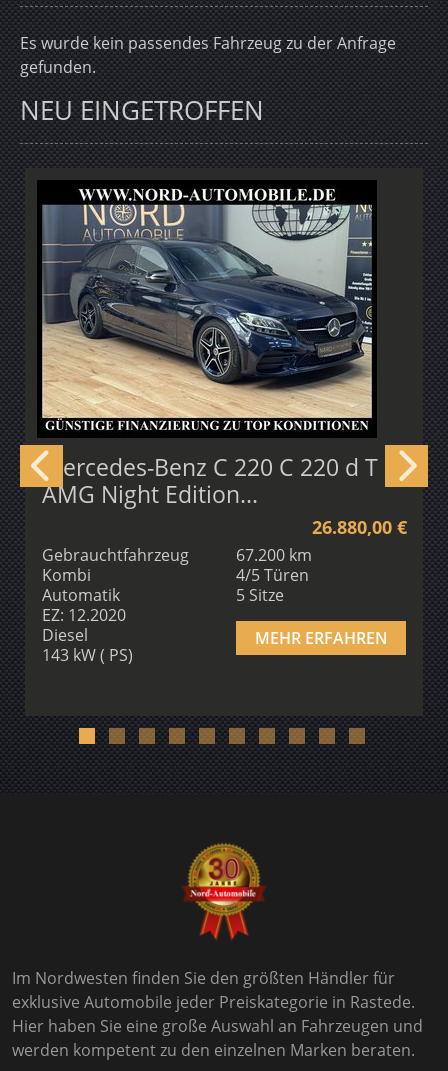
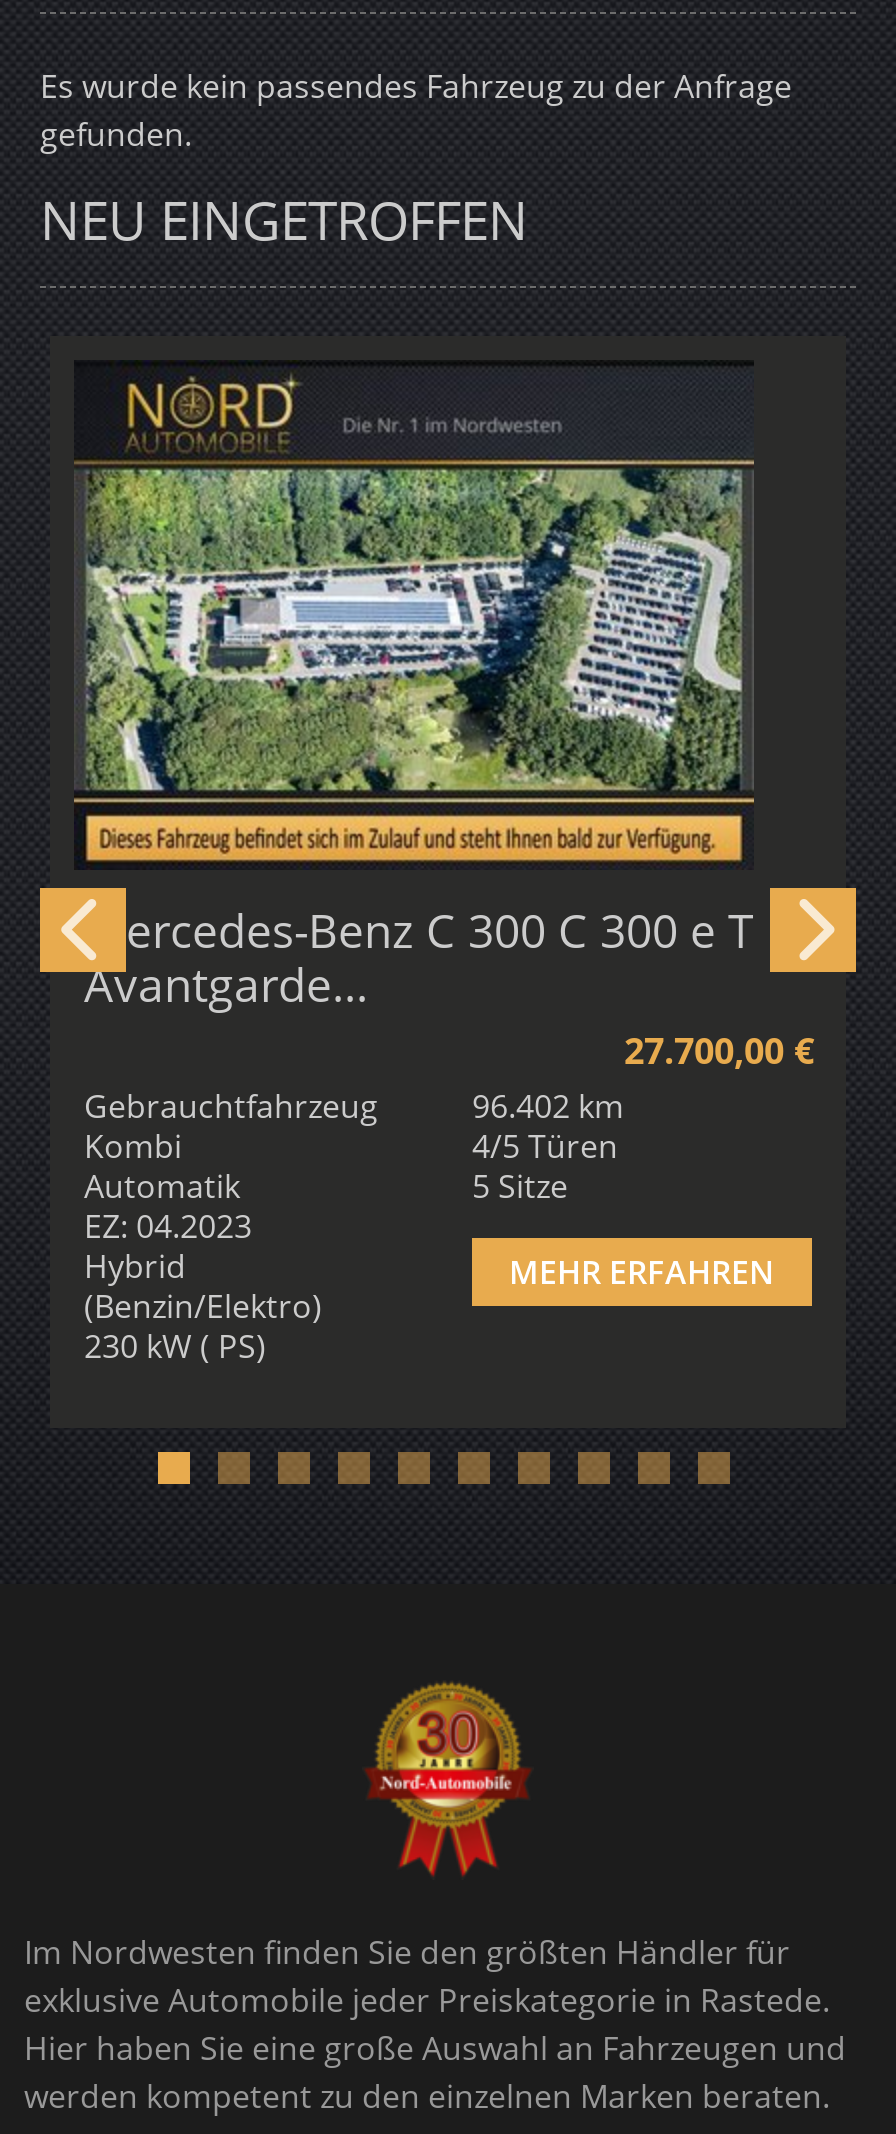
- [image]
- Mercedes-Benz C 220 C 220 d T
- AMG Night Edition...
- 26.880,00 €
+ [image]
+ Mercedes-Benz C 300 C 300 e T
+ Avantgarde...
+ 27.700,00 €

- 67.200 km
+ 96.402 km

- EZ: 12.2020
- Diesel
- 143 kW ( PS)
+ EZ: 04.2023
+ Hybrid
+ (Benzin/Elektro)
+ 230 kW ( PS)
